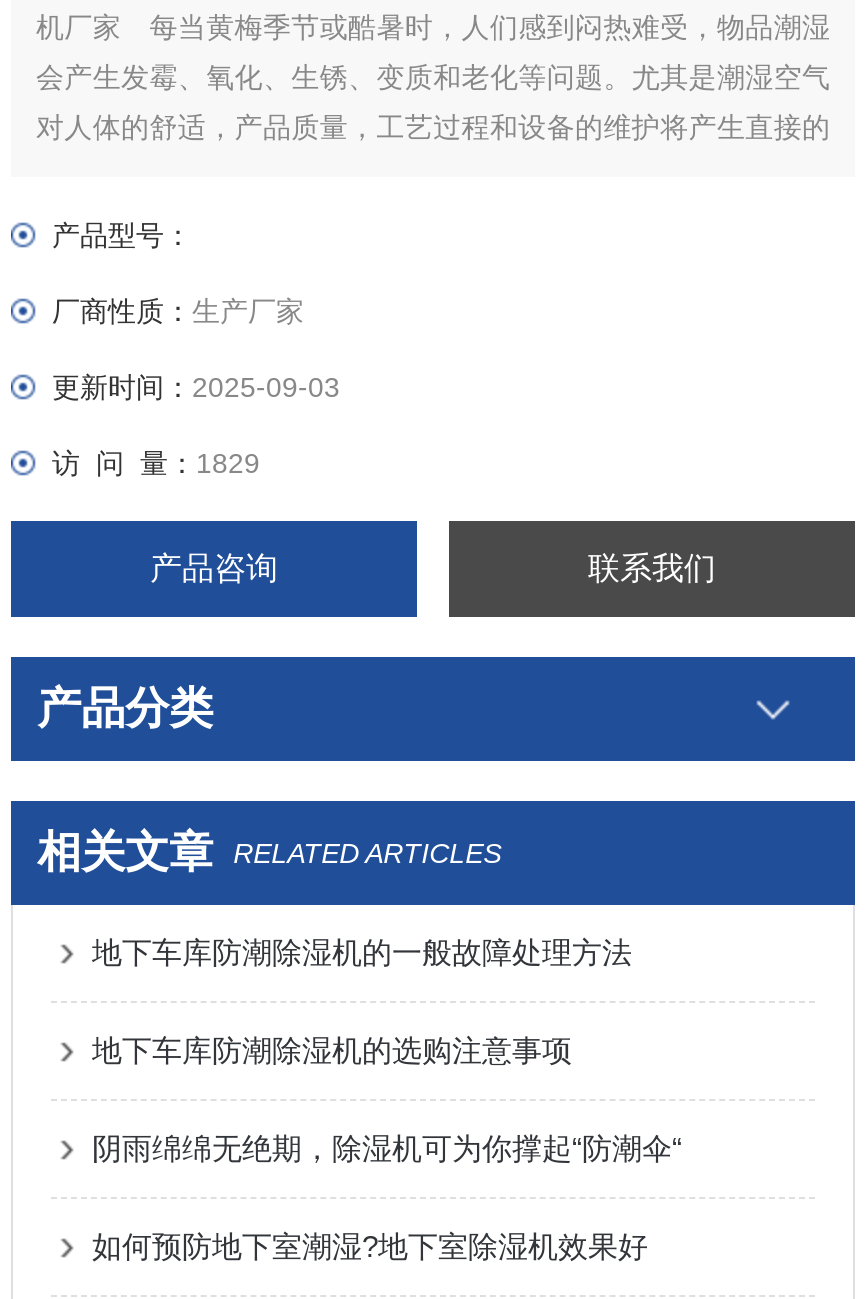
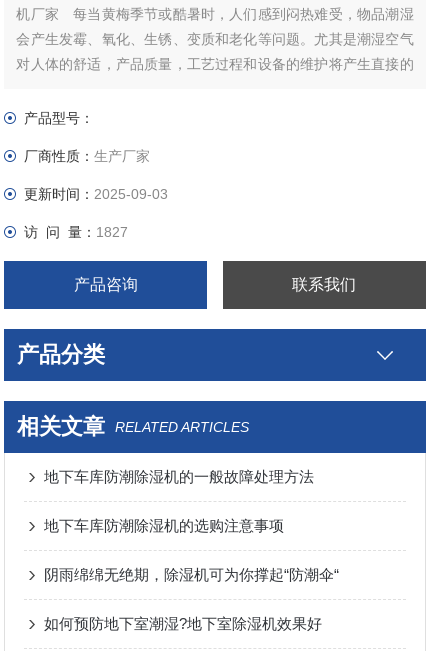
- 访 问 量：1829
+ 访 问 量：1827
